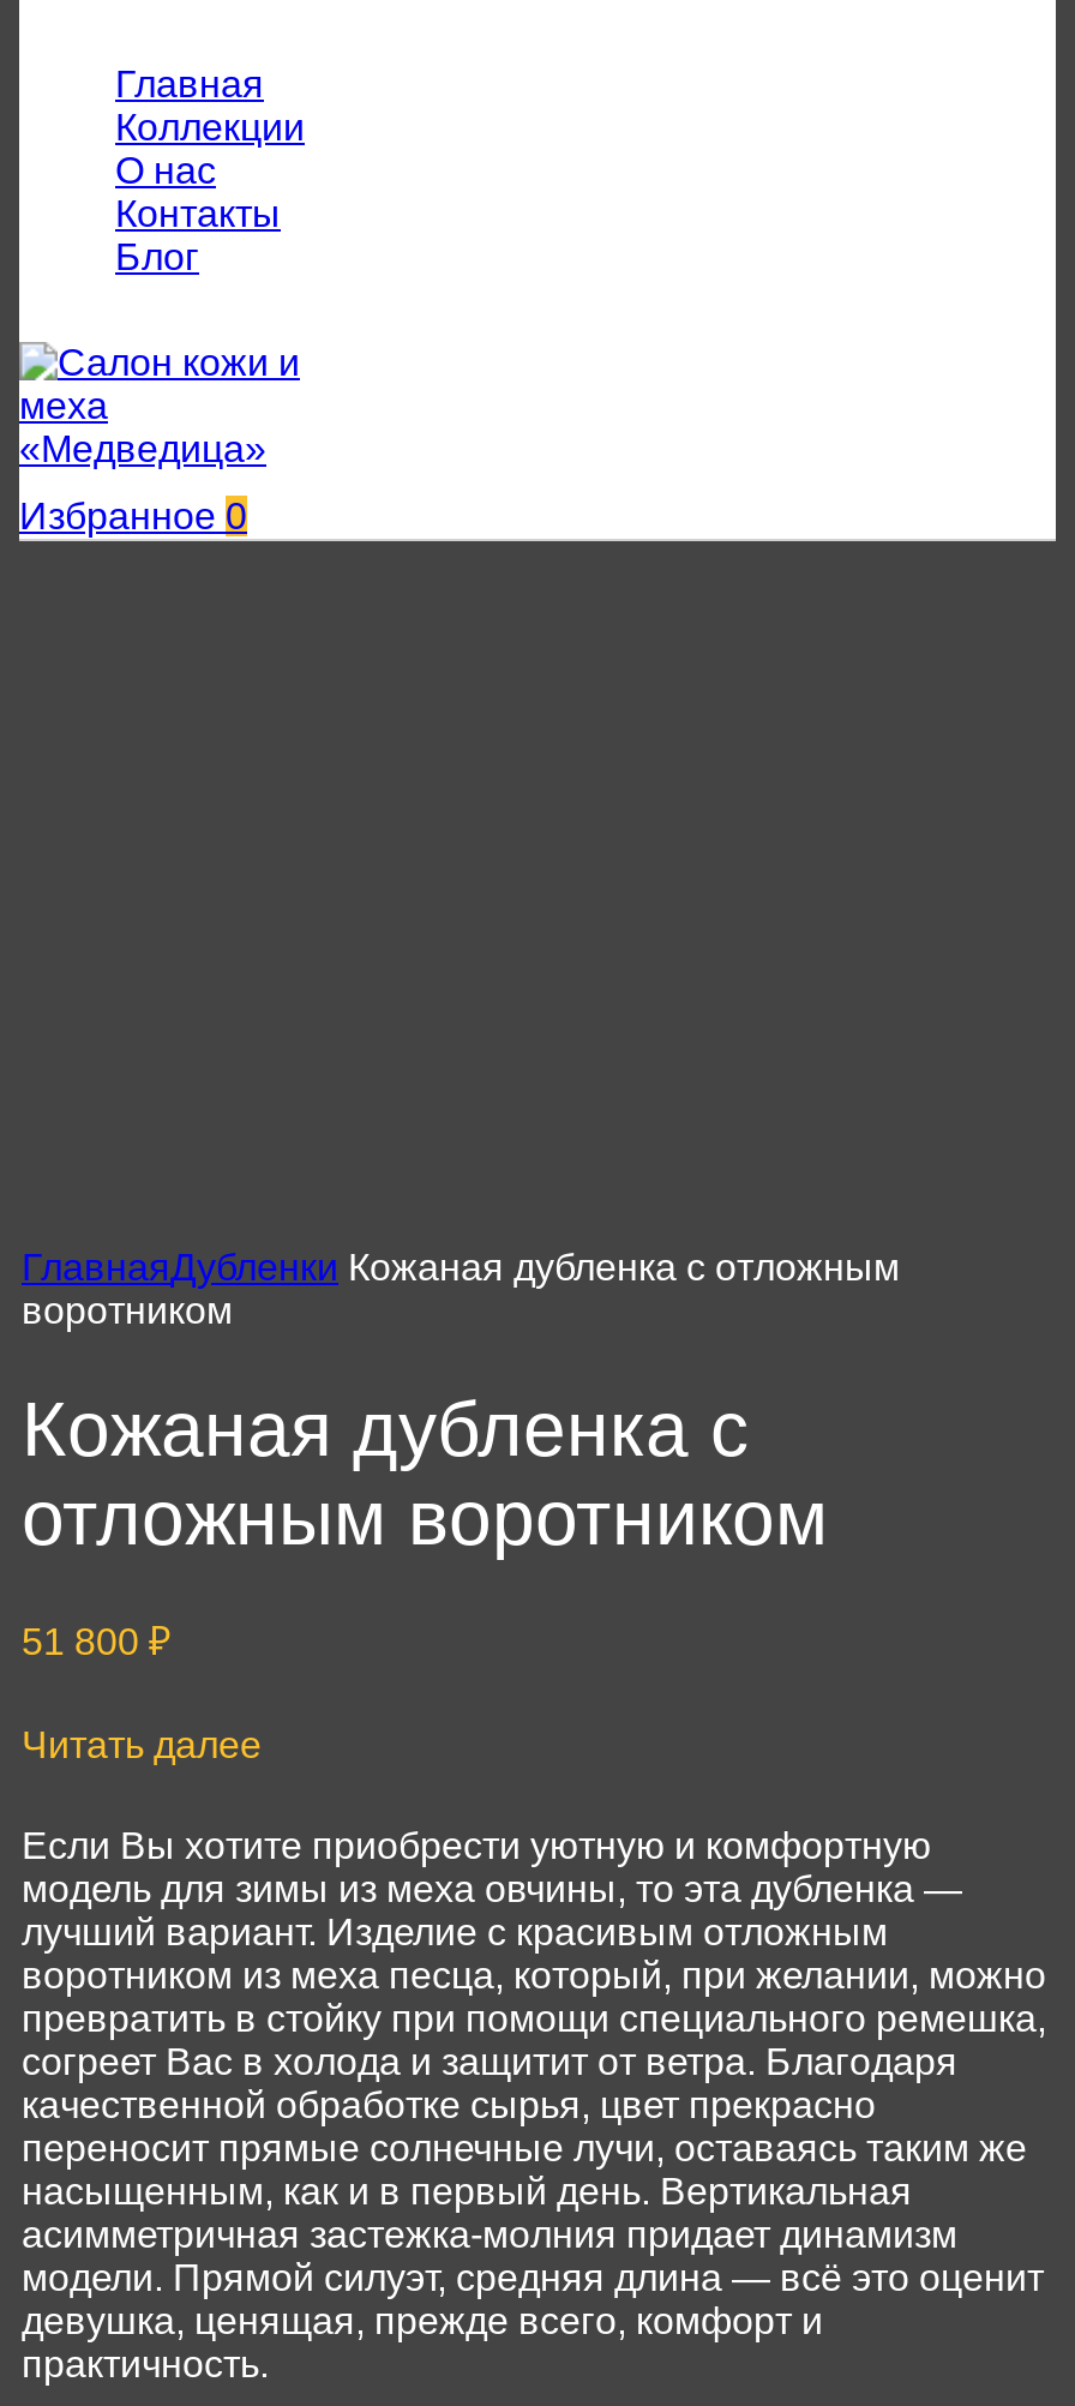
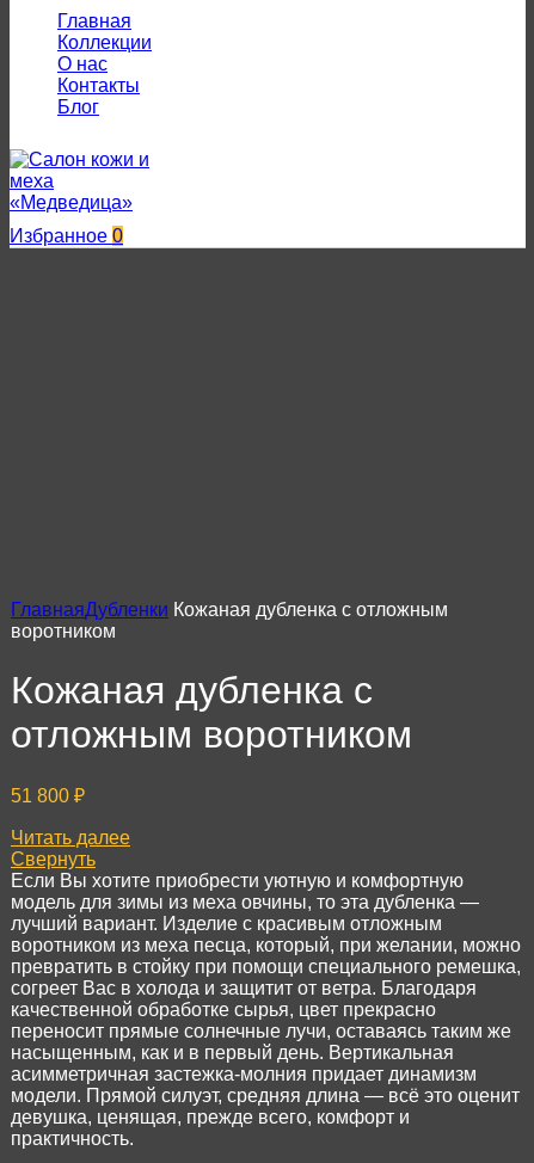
+ Свернуть
